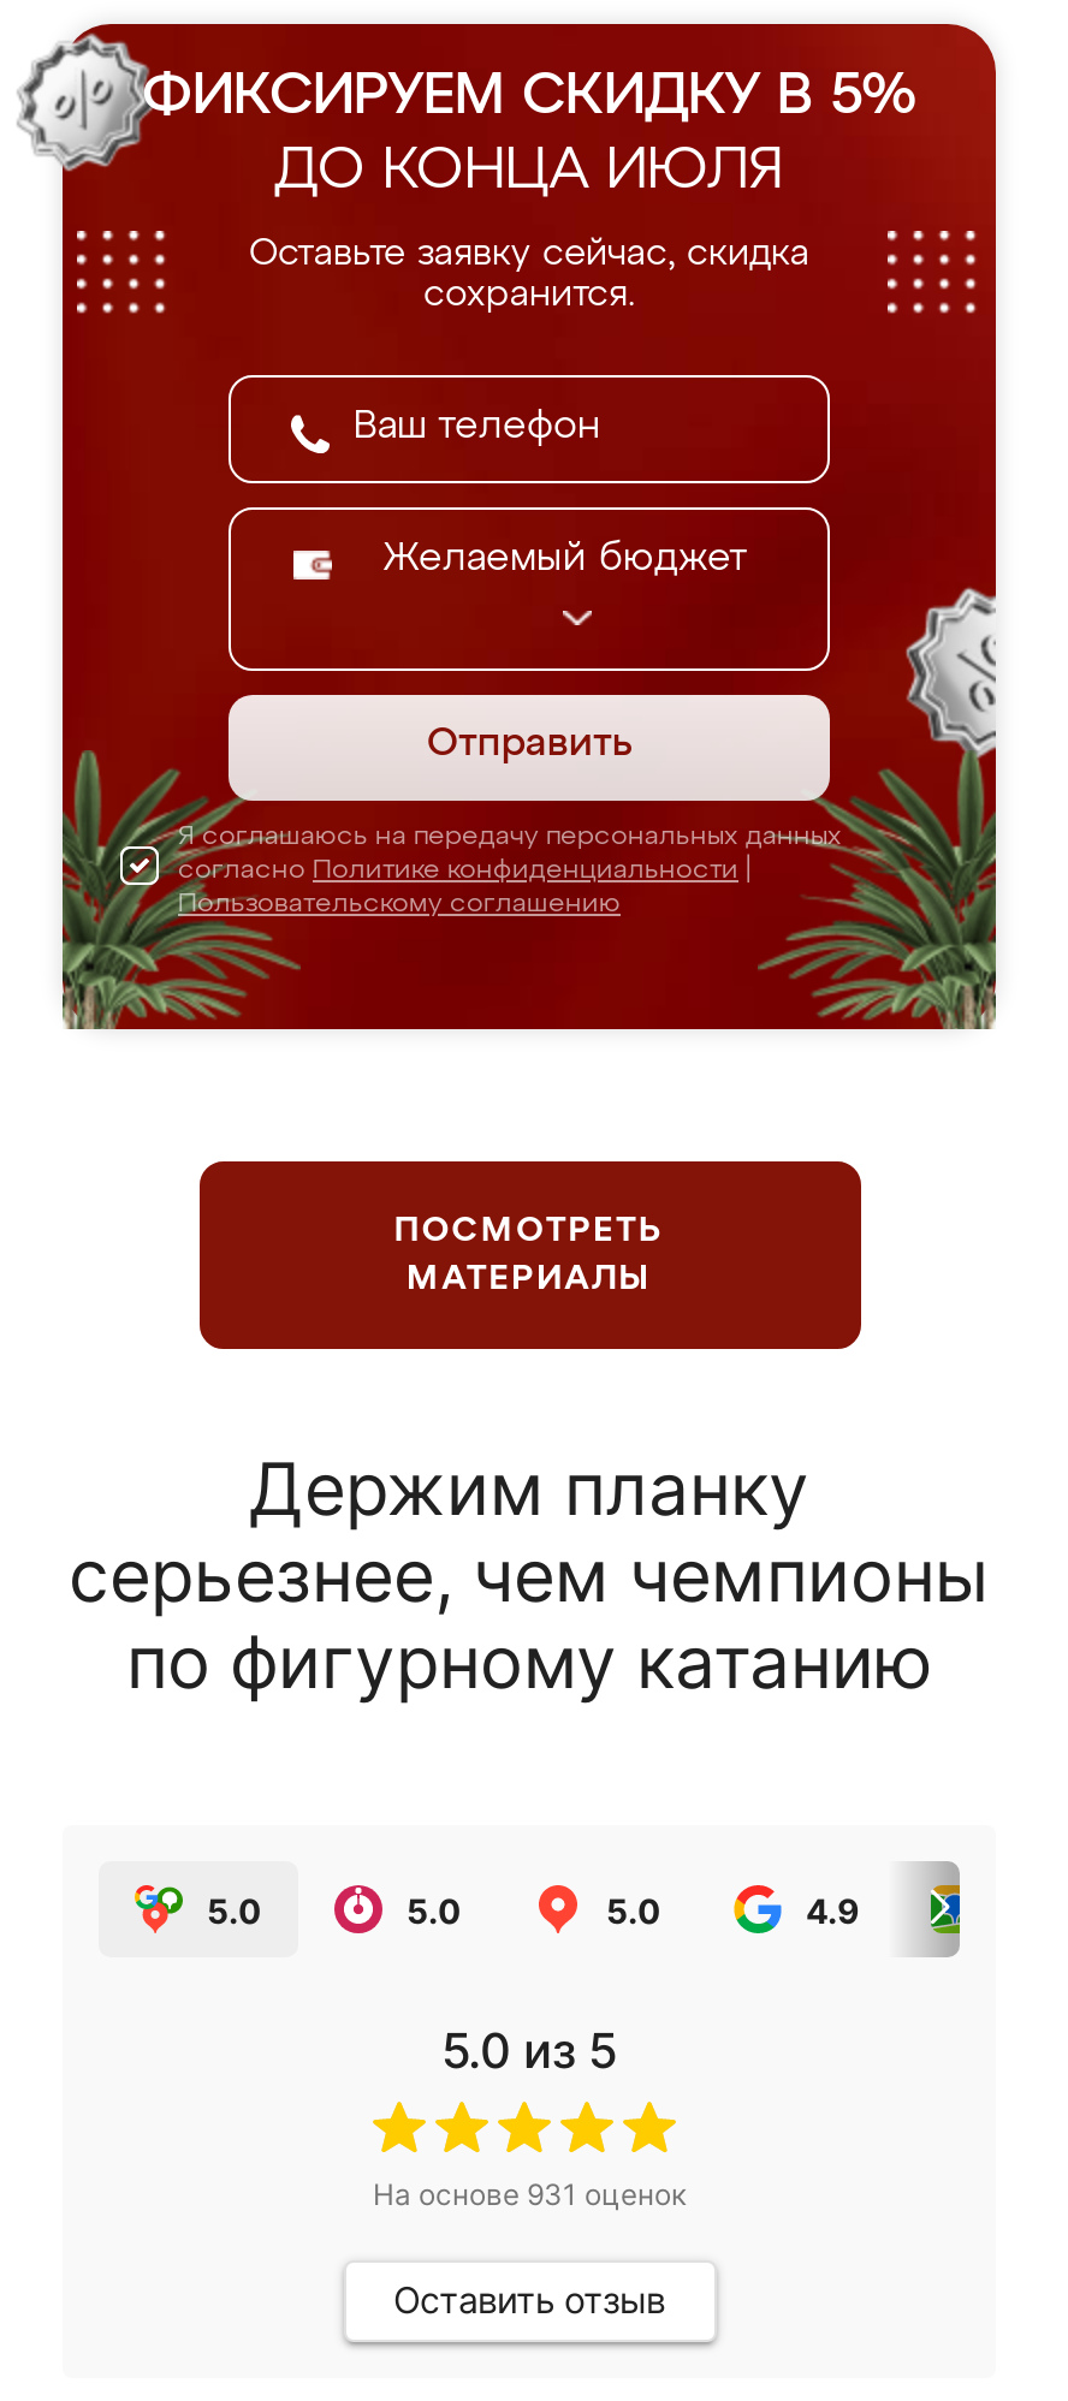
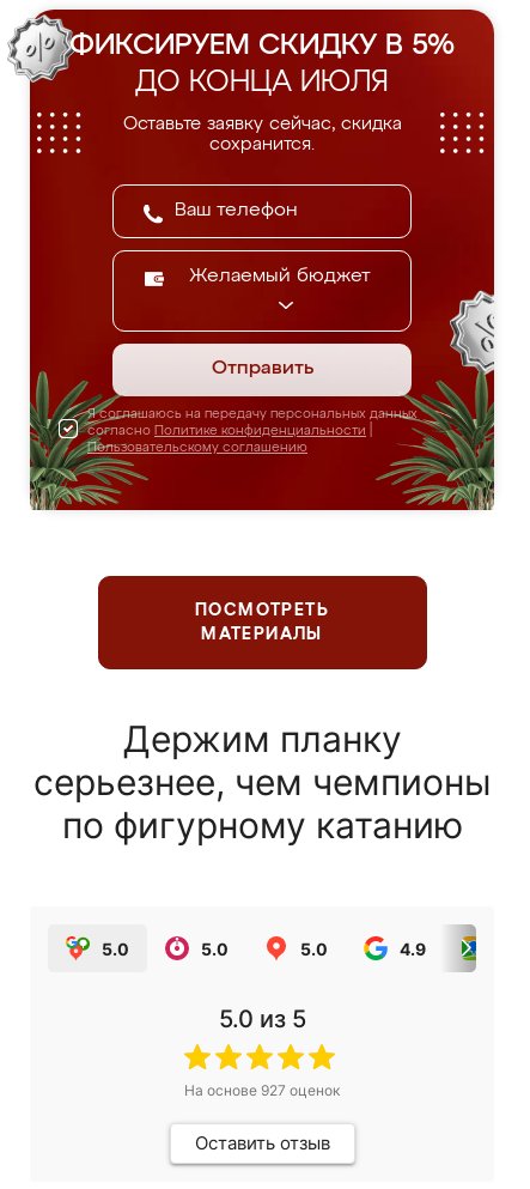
- На основе 931 оценок
+ На основе 927 оценок
